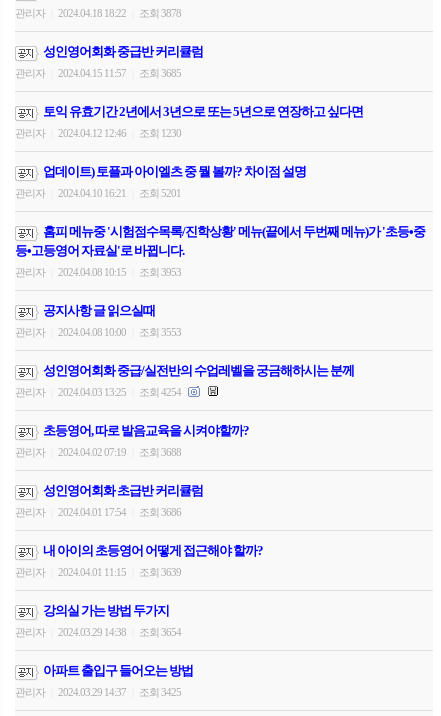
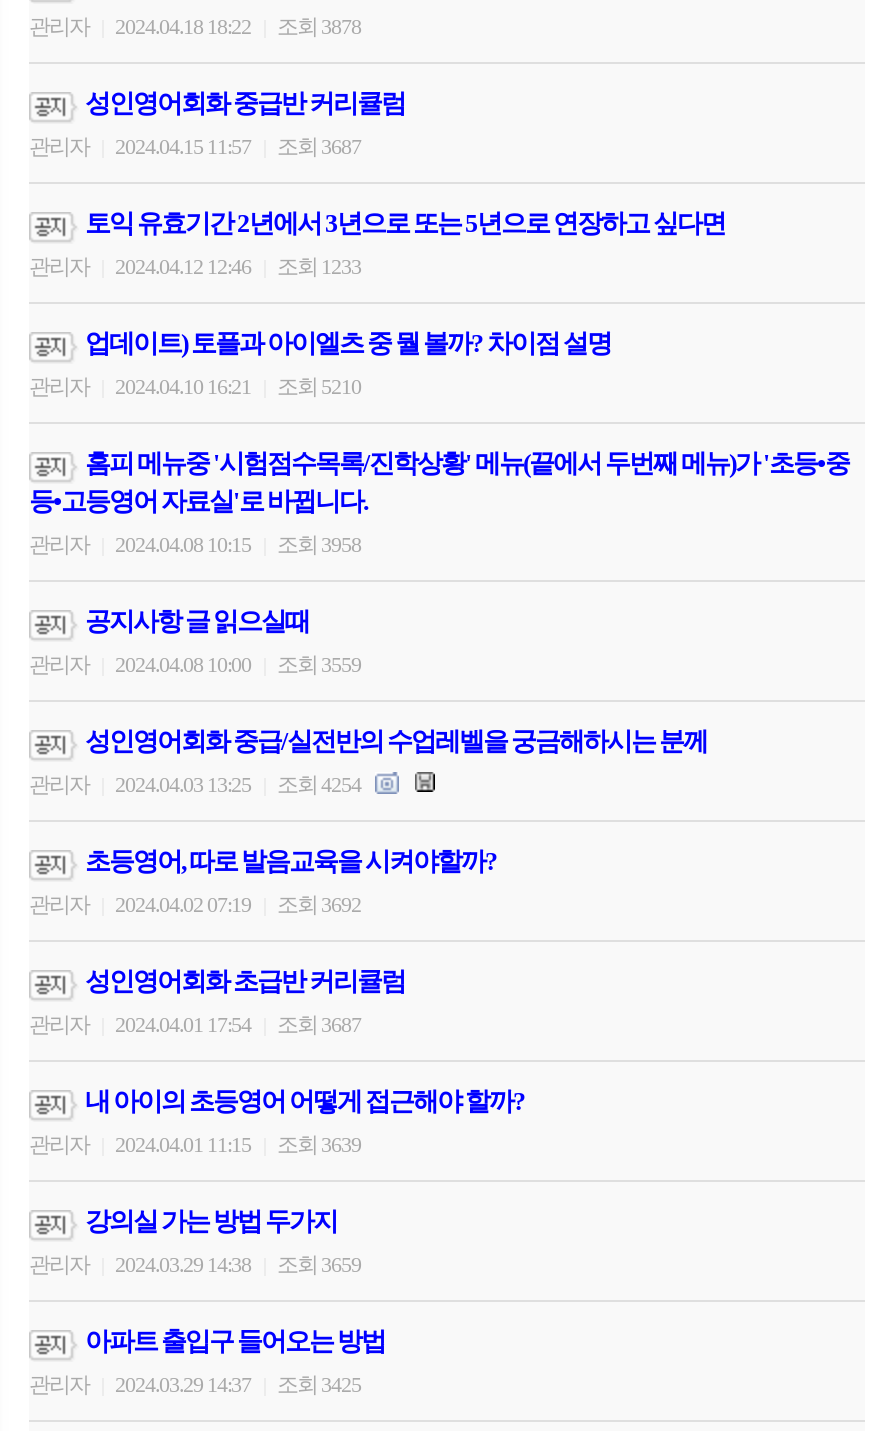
- 관리자 2024.04.15 11:57 조회 3685
+ 관리자 2024.04.15 11:57 조회 3687

- 관리자 2024.04.12 12:46 조회 1230
+ 관리자 2024.04.12 12:46 조회 1233

- 관리자 2024.04.10 16:21 조회 5201
+ 관리자 2024.04.10 16:21 조회 5210

- 관리자 2024.04.08 10:15 조회 3953
+ 관리자 2024.04.08 10:15 조회 3958

- 관리자 2024.04.08 10:00 조회 3553
+ 관리자 2024.04.08 10:00 조회 3559

- 관리자 2024.04.02 07:19 조회 3688
+ 관리자 2024.04.02 07:19 조회 3692

- 관리자 2024.04.01 17:54 조회 3686
+ 관리자 2024.04.01 17:54 조회 3687

- 관리자 2024.03.29 14:38 조회 3654
+ 관리자 2024.03.29 14:38 조회 3659
